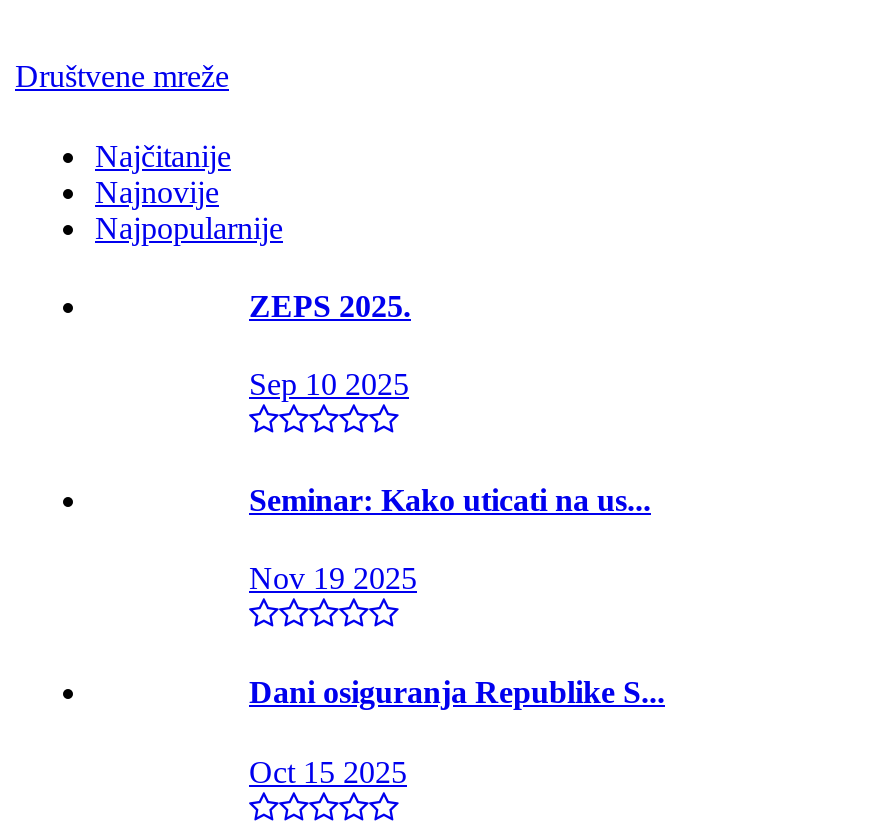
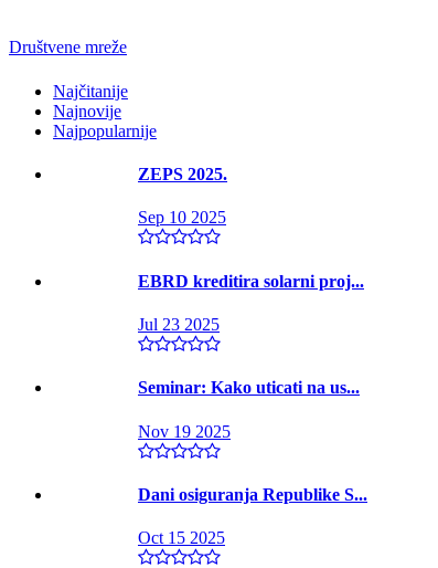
+ EBRD kreditira solarni proj...
+ Jul 23 2025
